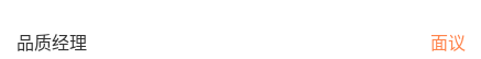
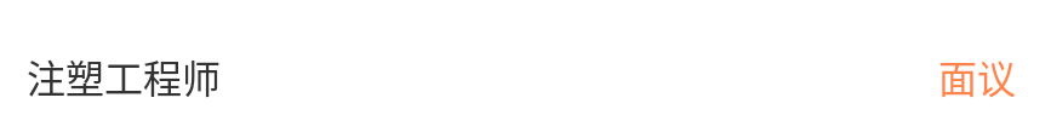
- 品质经理
+ 注塑工程师
